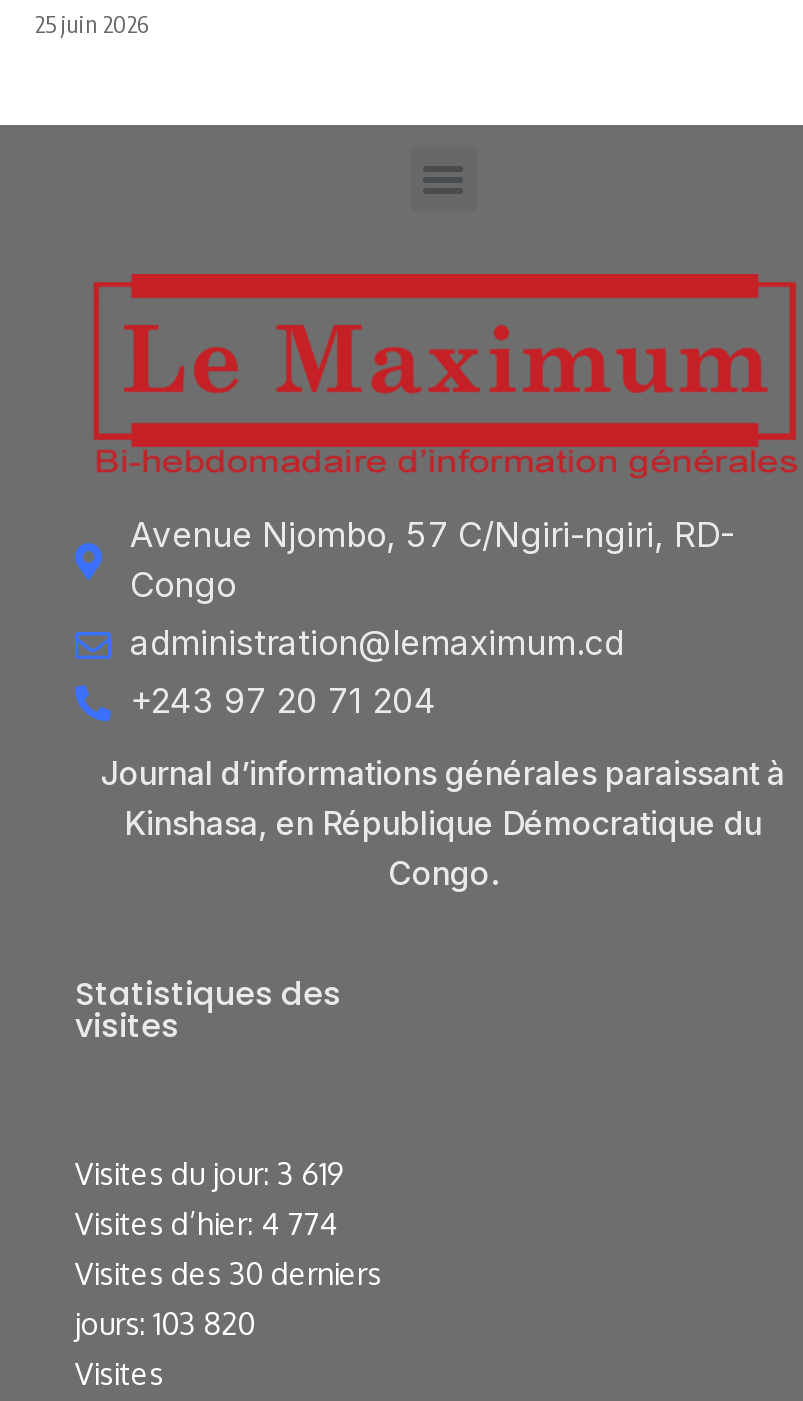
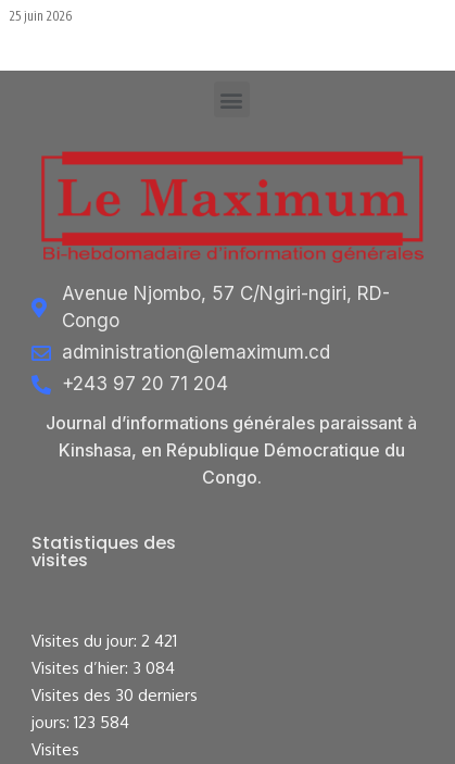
- Visites du jour: 3 619
+ Visites du jour: 2 421

- Visites d’hier: 4 774
+ Visites d’hier: 3 084

- jours: 103 820
+ jours: 123 584
